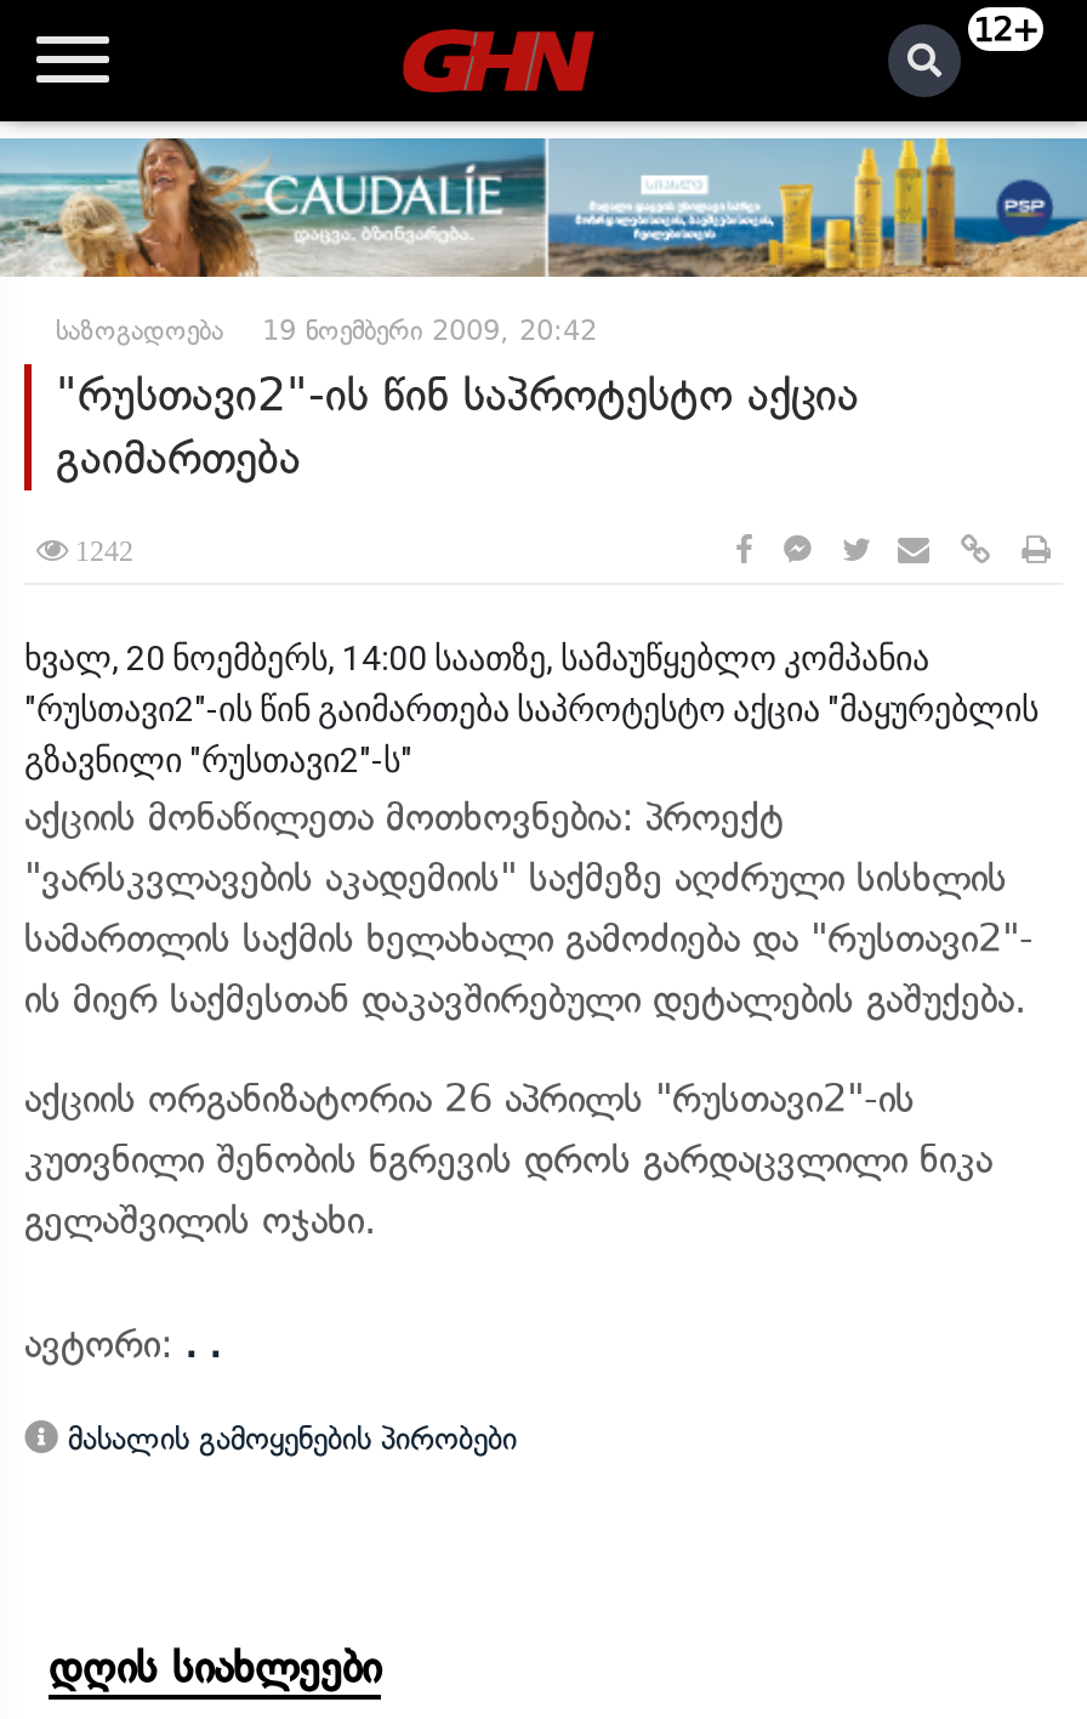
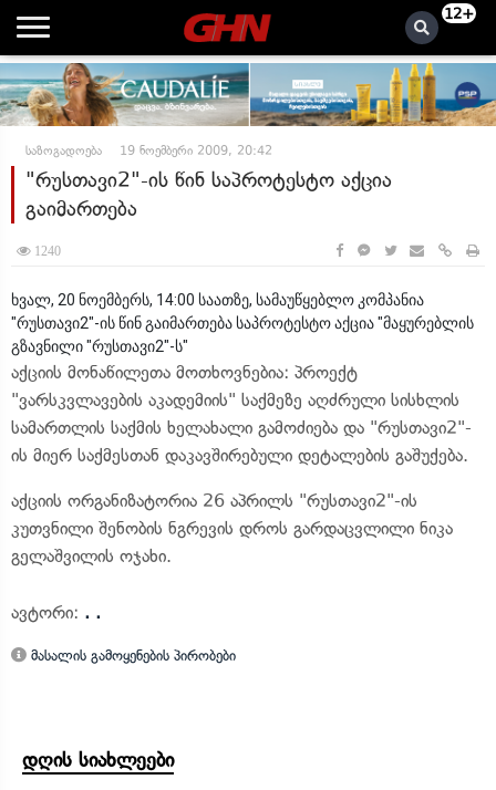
- 1242
+ 1240
